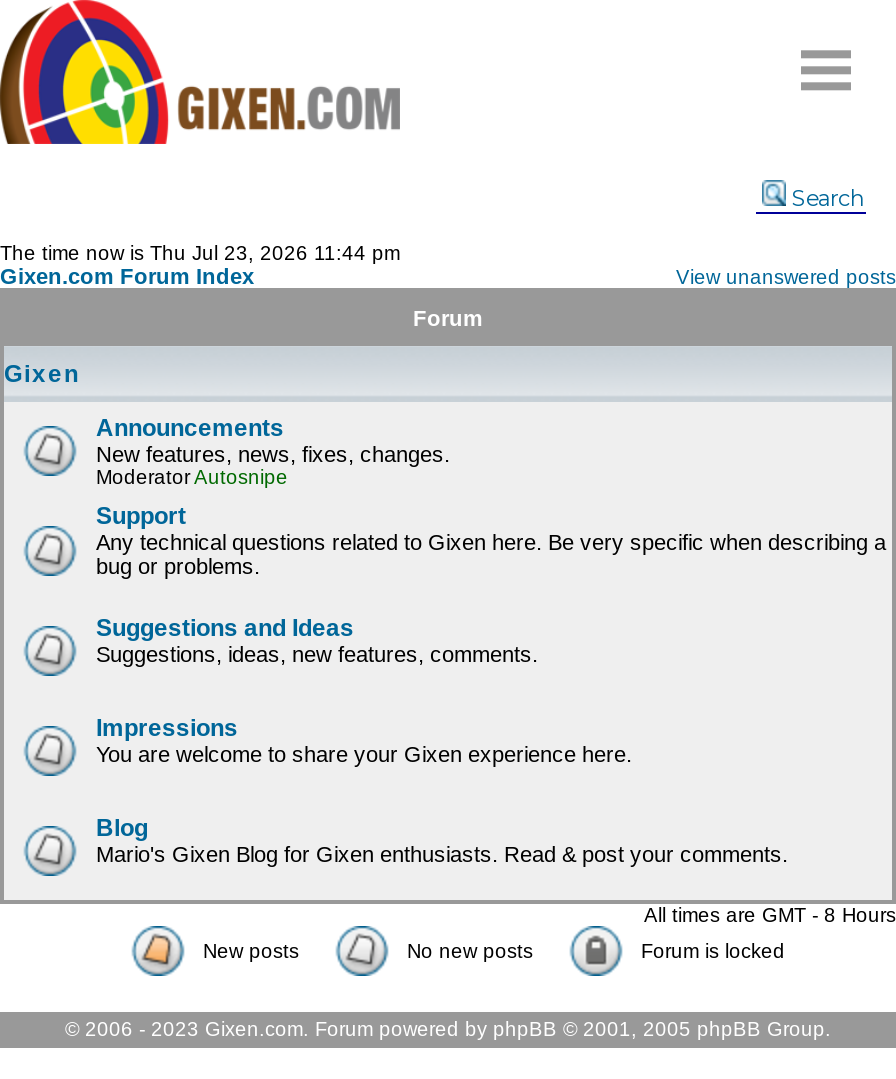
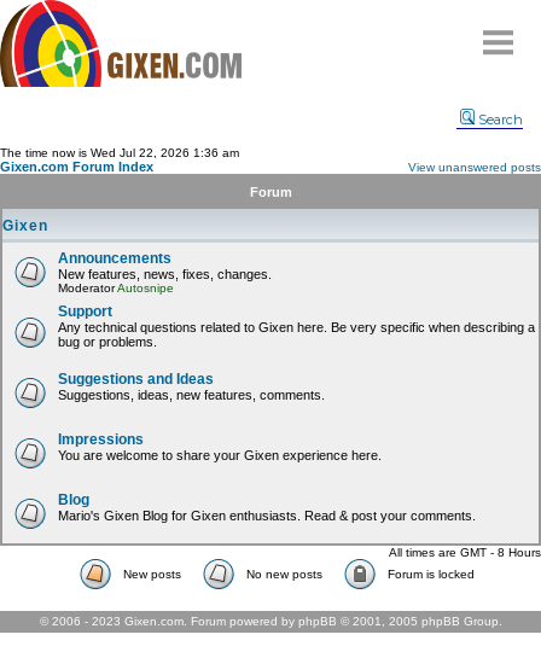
- The time now is Thu Jul 23, 2026 11:44 pm
+ The time now is Wed Jul 22, 2026 1:36 am
